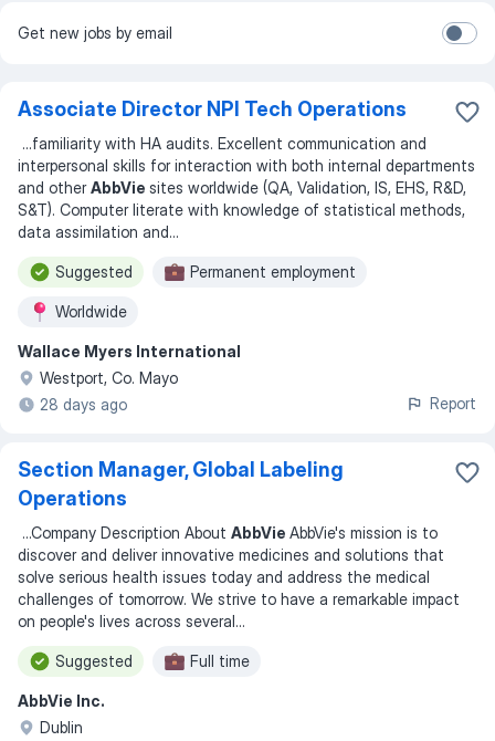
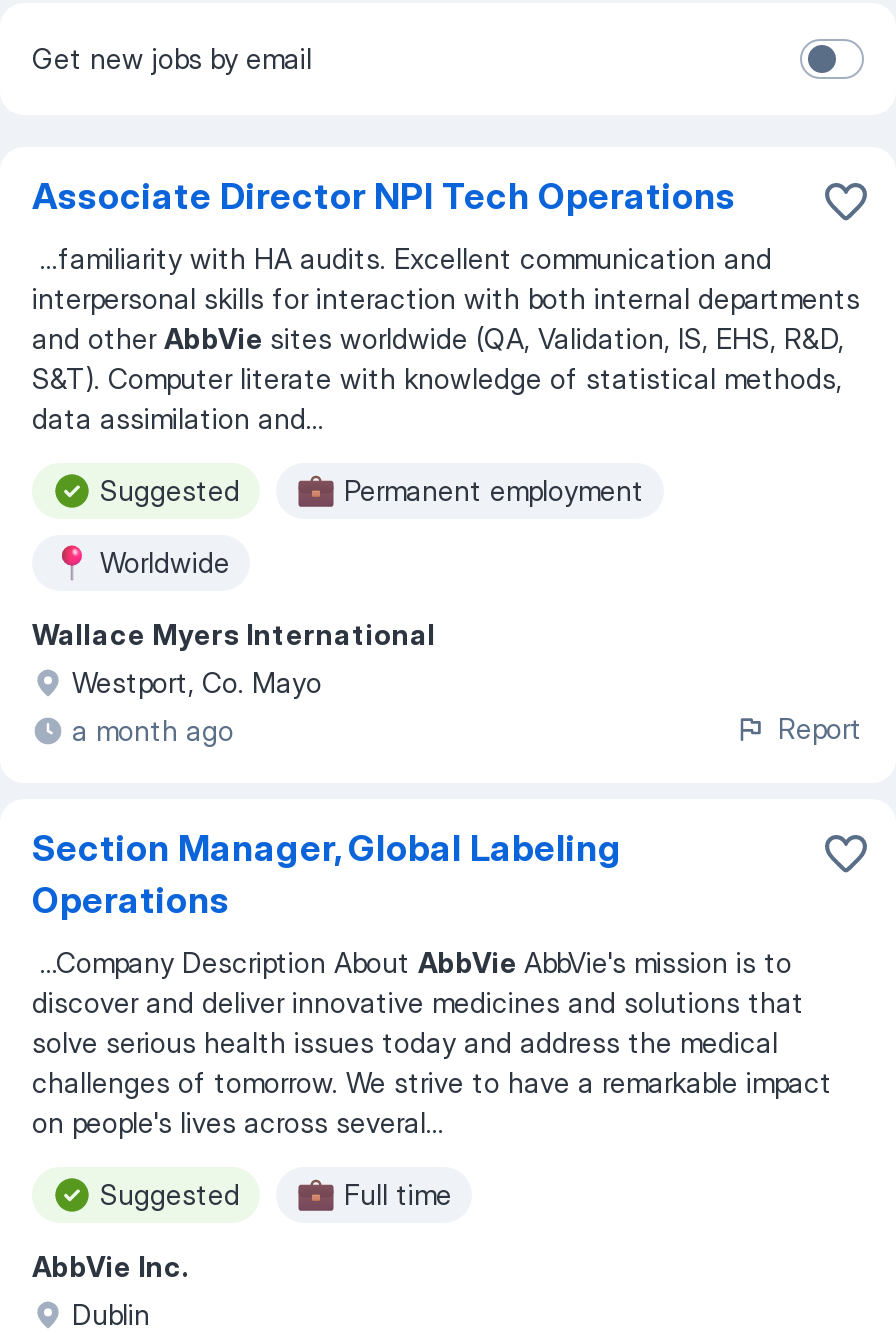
- 28 days ago
+ a month ago
